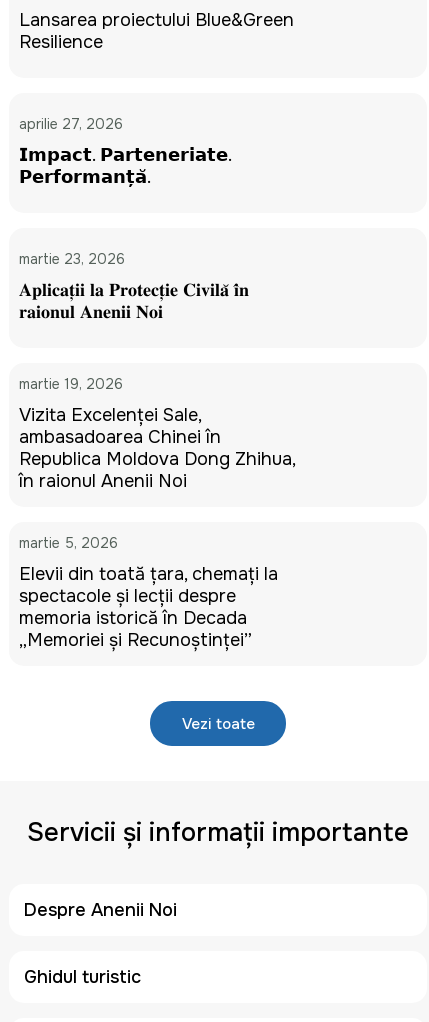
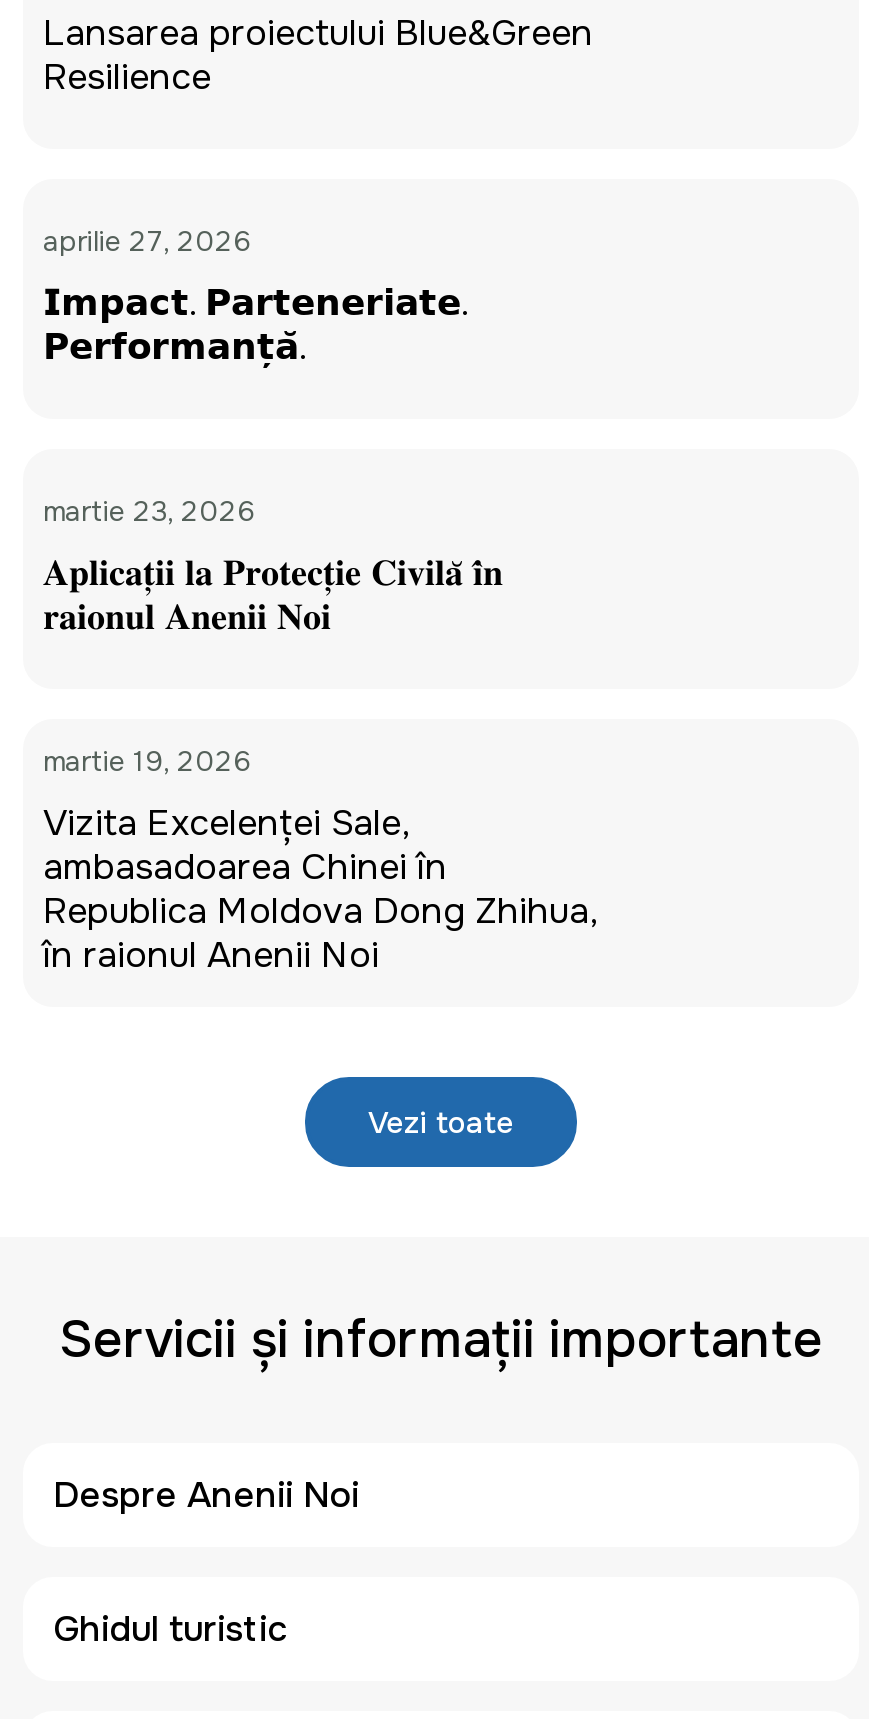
- martie 5, 2026
- Elevii din toată țara, chemați la
- spectacole și lecții despre
- memoria istorică în Decada
- „Memoriei și Recunoștinței”
